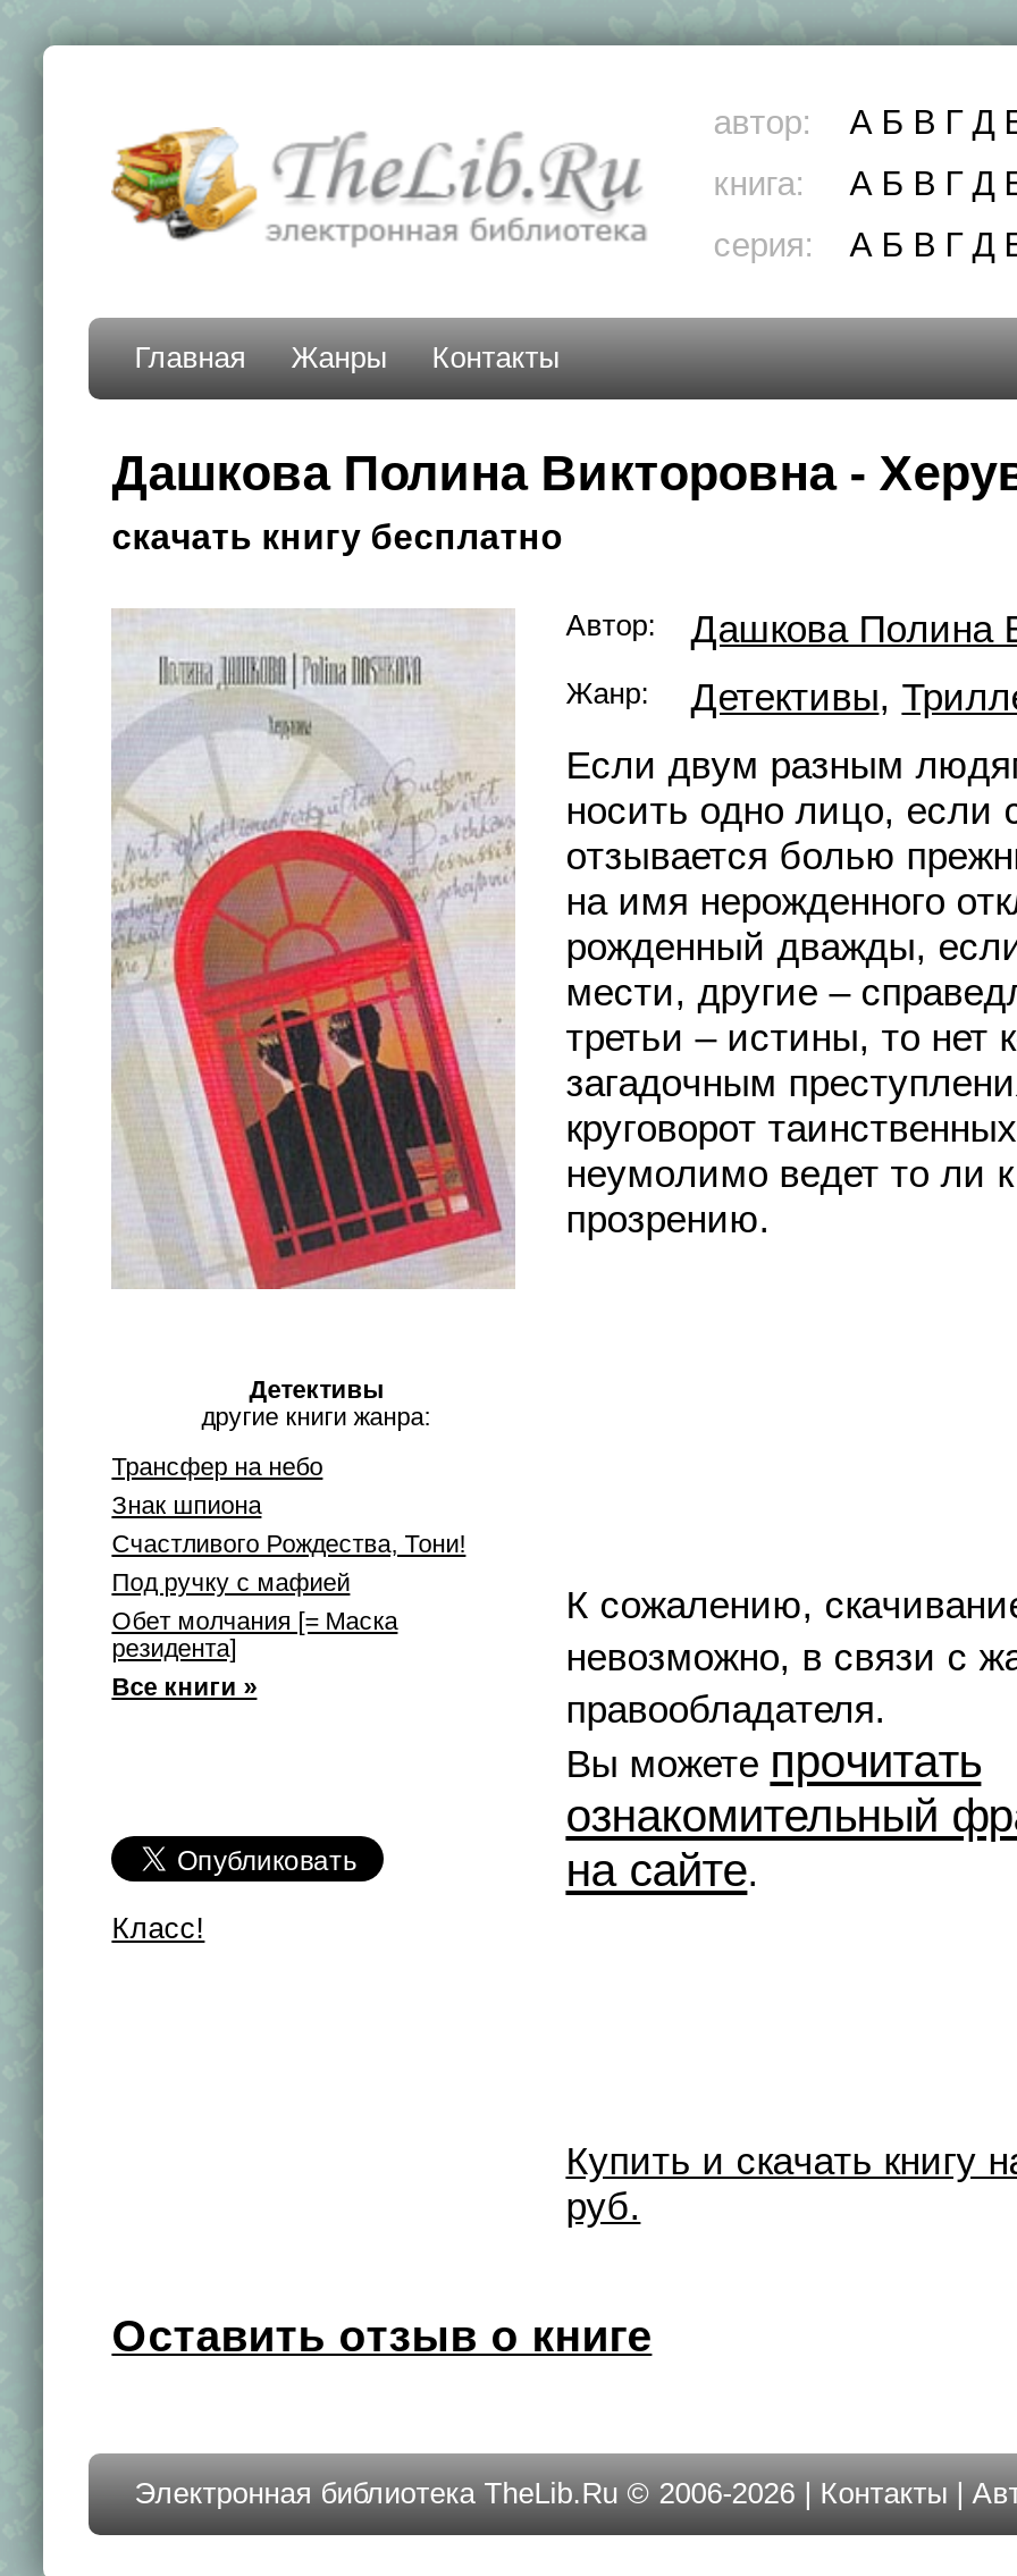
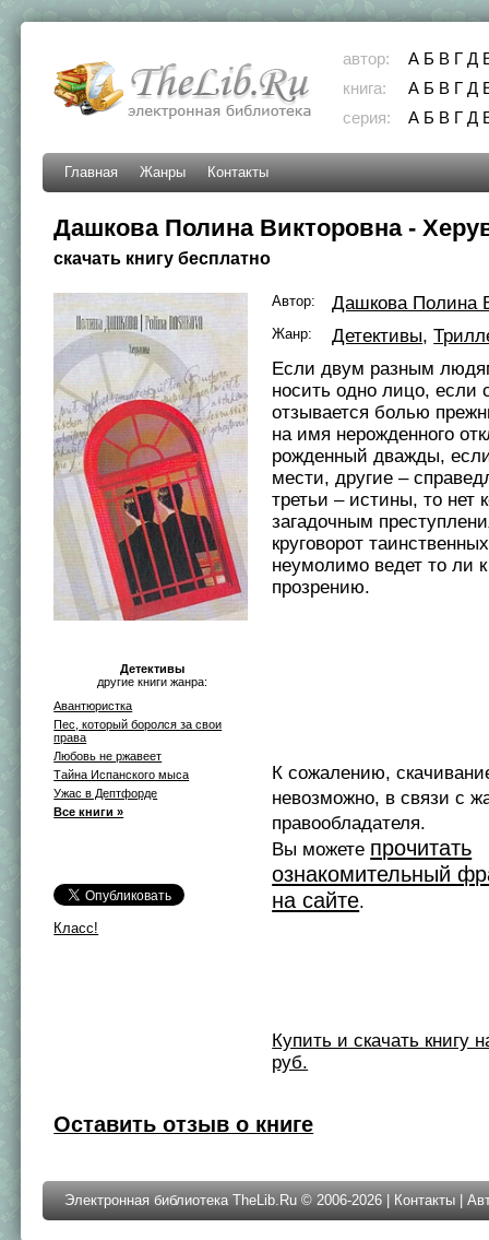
- Трансфер на небо
- Знак шпиона
- Счастливого Рождества, Тони!
- Под ручку с мафией
- Обет молчания [= Маска
- резидента]
+ Авантюристка
+ Пес, который боролся за свои
+ права
+ Любовь не ржавеет
+ Тайна Испанского мыса
+ Ужас в Дептфорде
